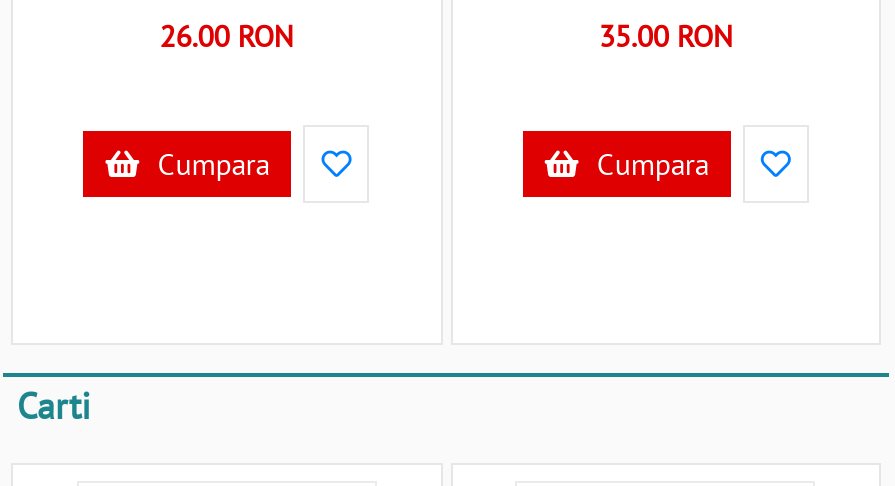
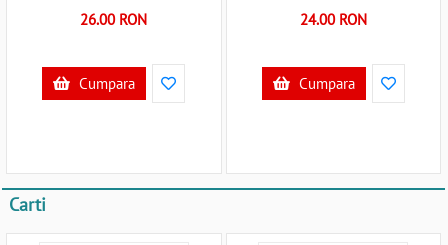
- 35.00 RON
+ 24.00 RON
